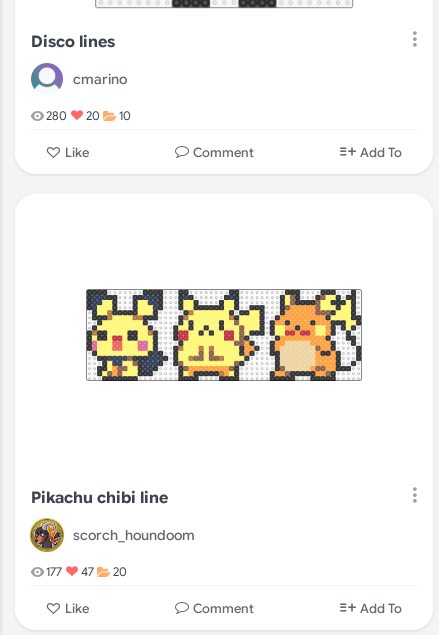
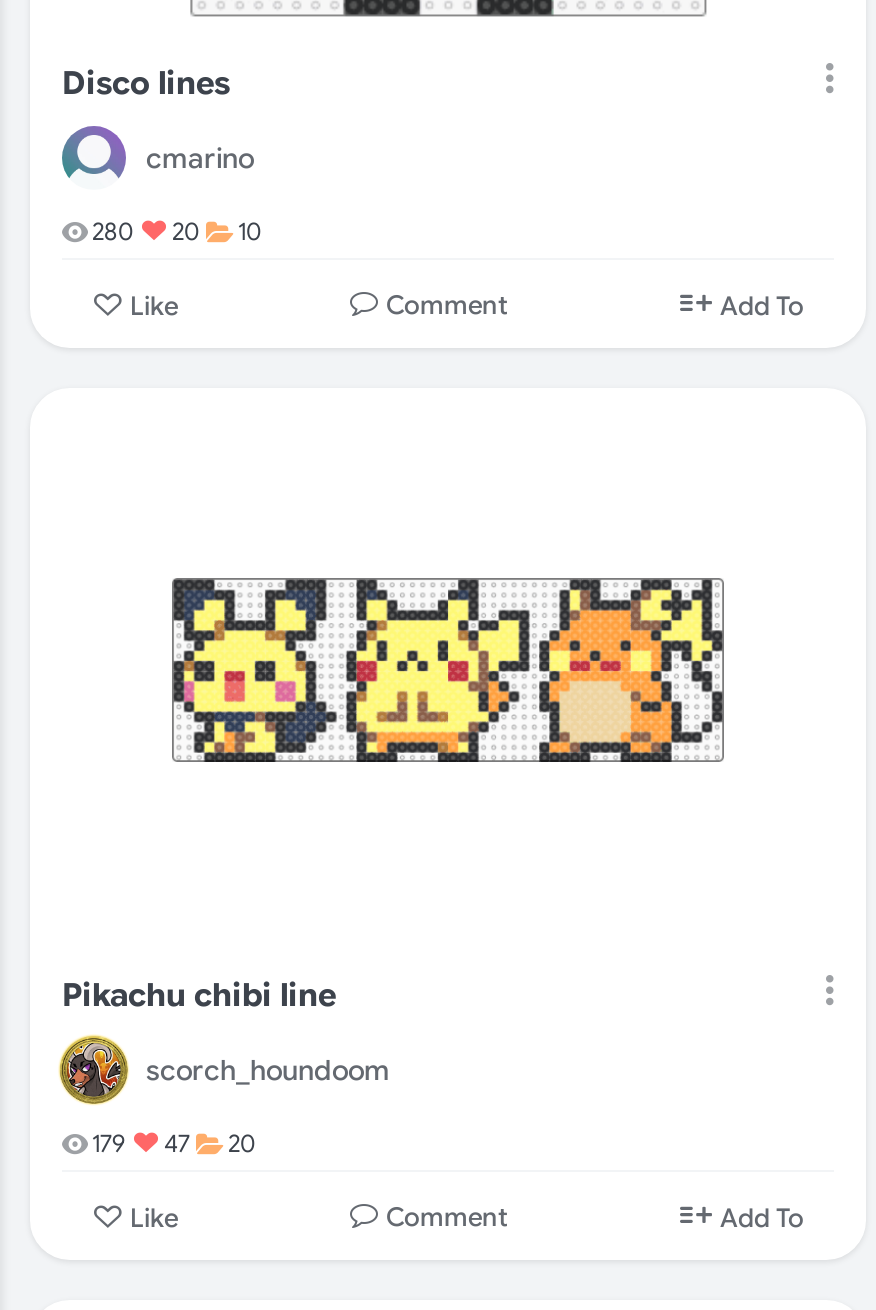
- 177 47 20
+ 179 47 20
